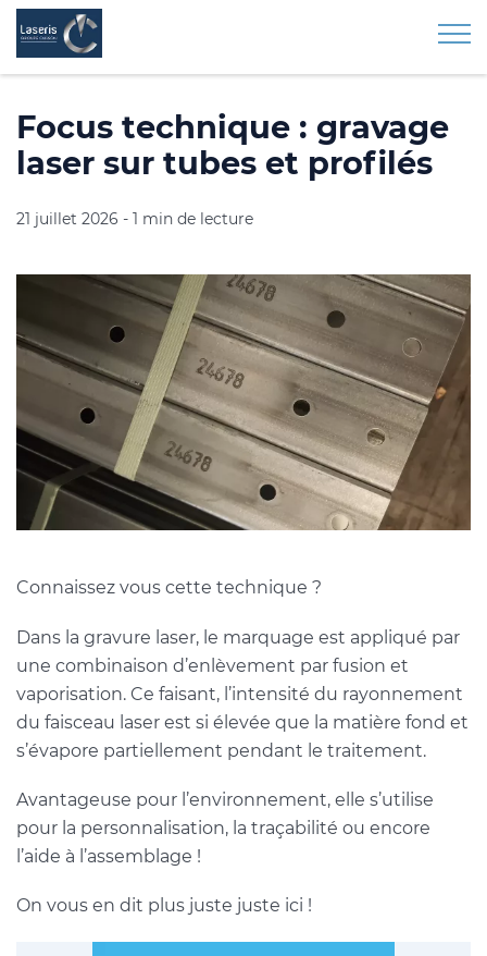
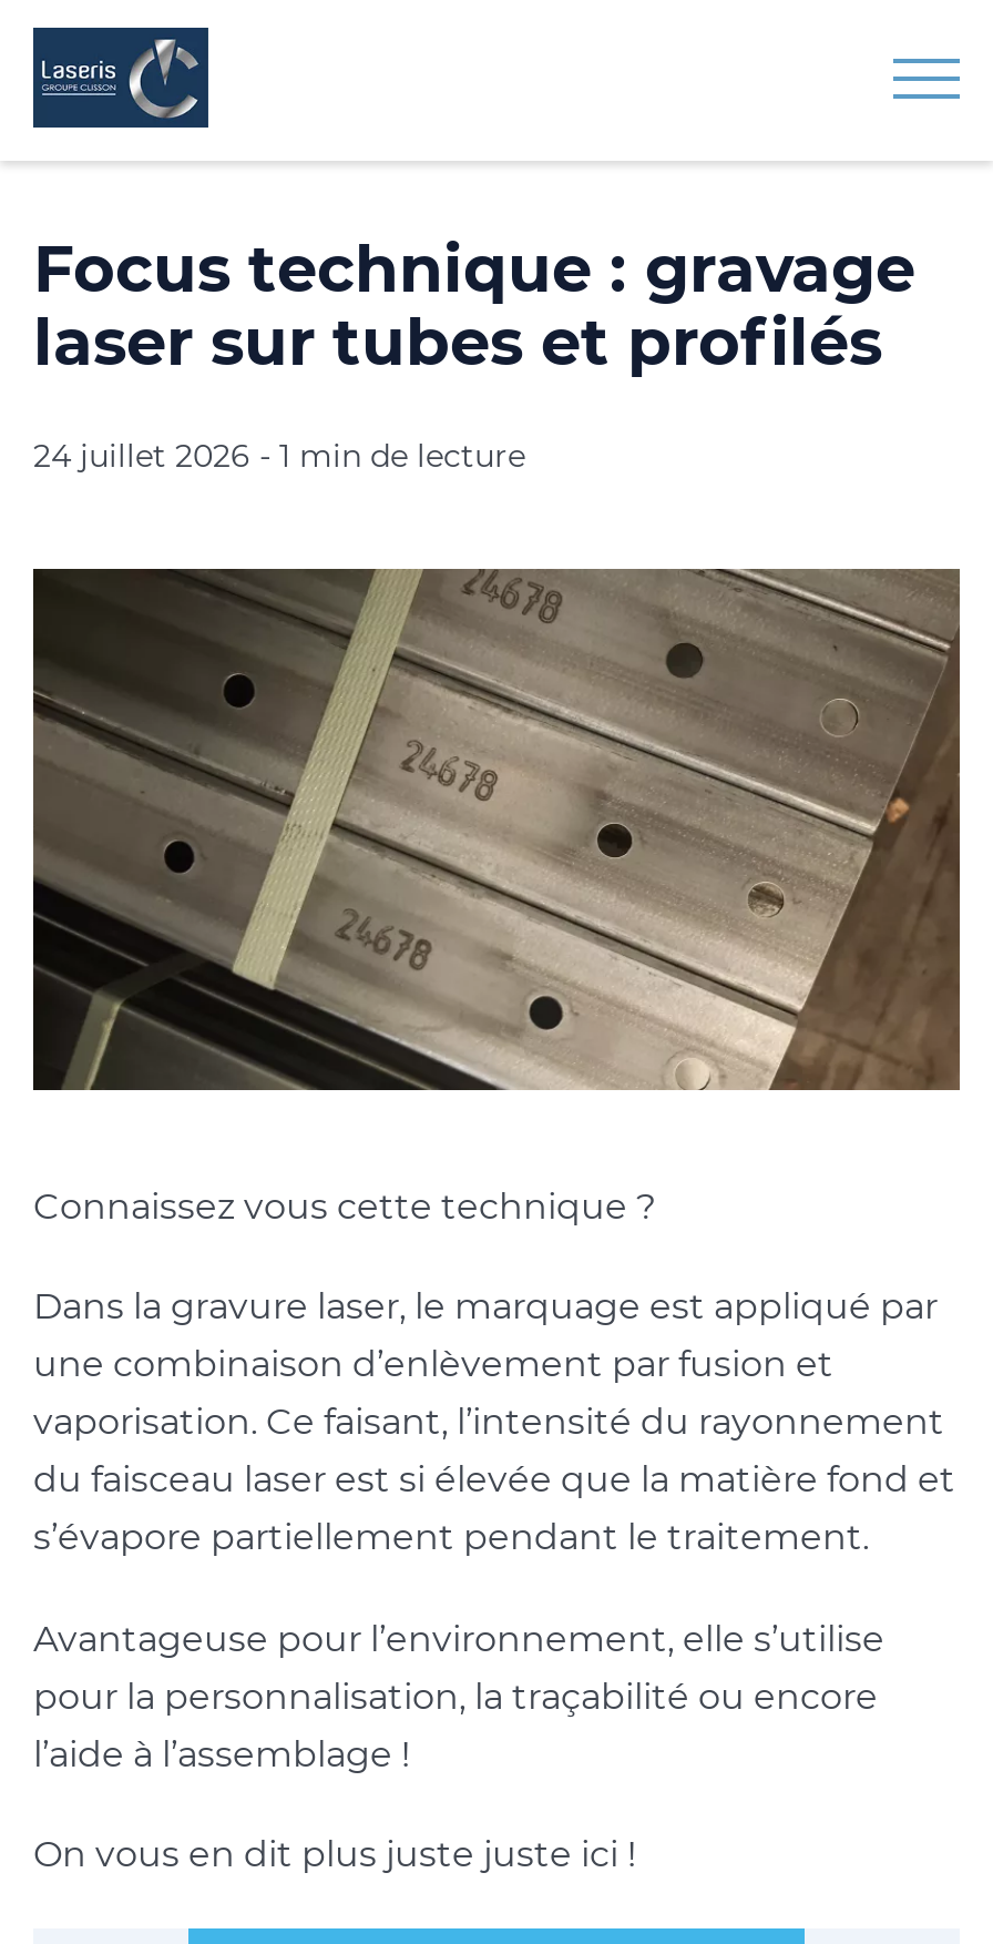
- 21 juillet 2026 - 1 min de lecture
+ 24 juillet 2026 - 1 min de lecture
